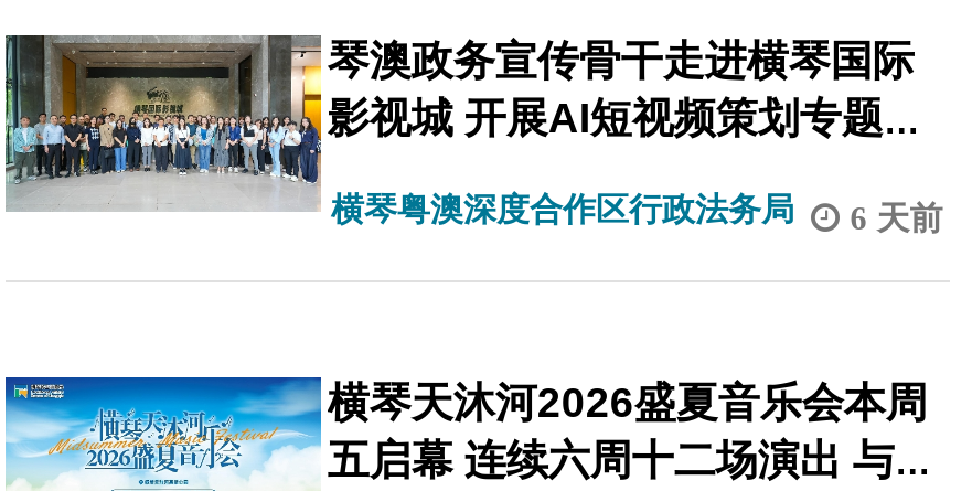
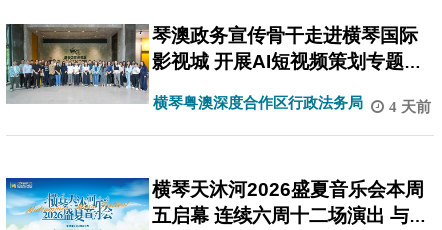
- 横琴粤澳深度合作区行政法务局 6 天前
+ 横琴粤澳深度合作区行政法务局 4 天前
